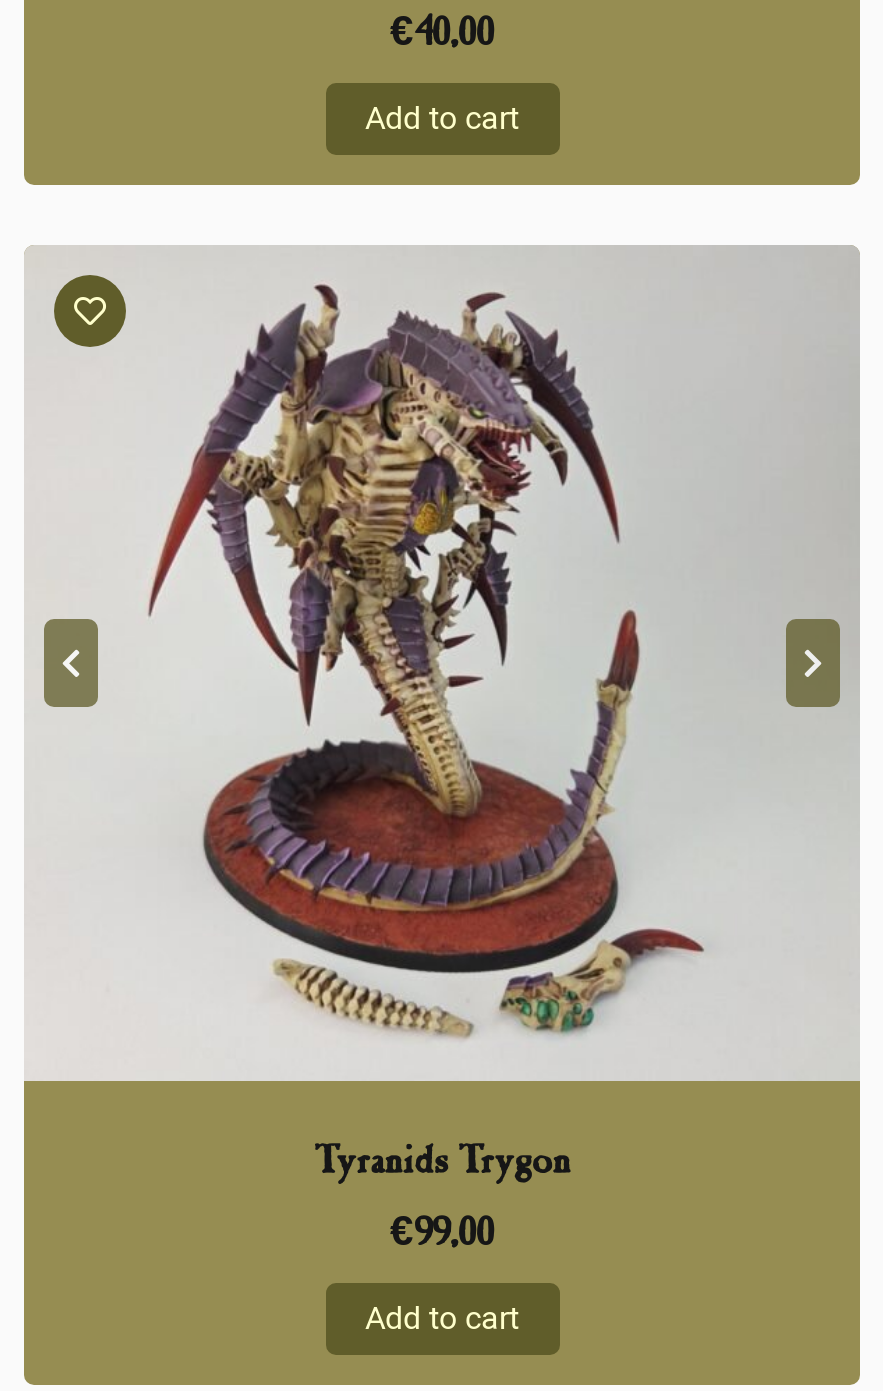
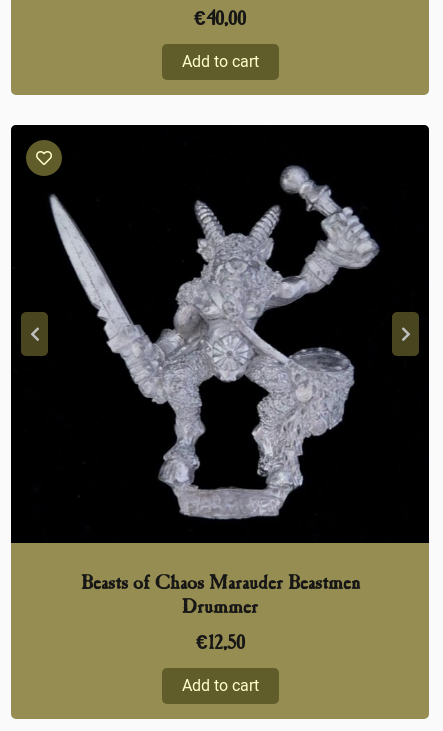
- [image]
- Tyranids Trygon
+ [image]
+ Beasts of Chaos Marauder Beastmen
+ Drummer

- €99,00
+ €12,50
